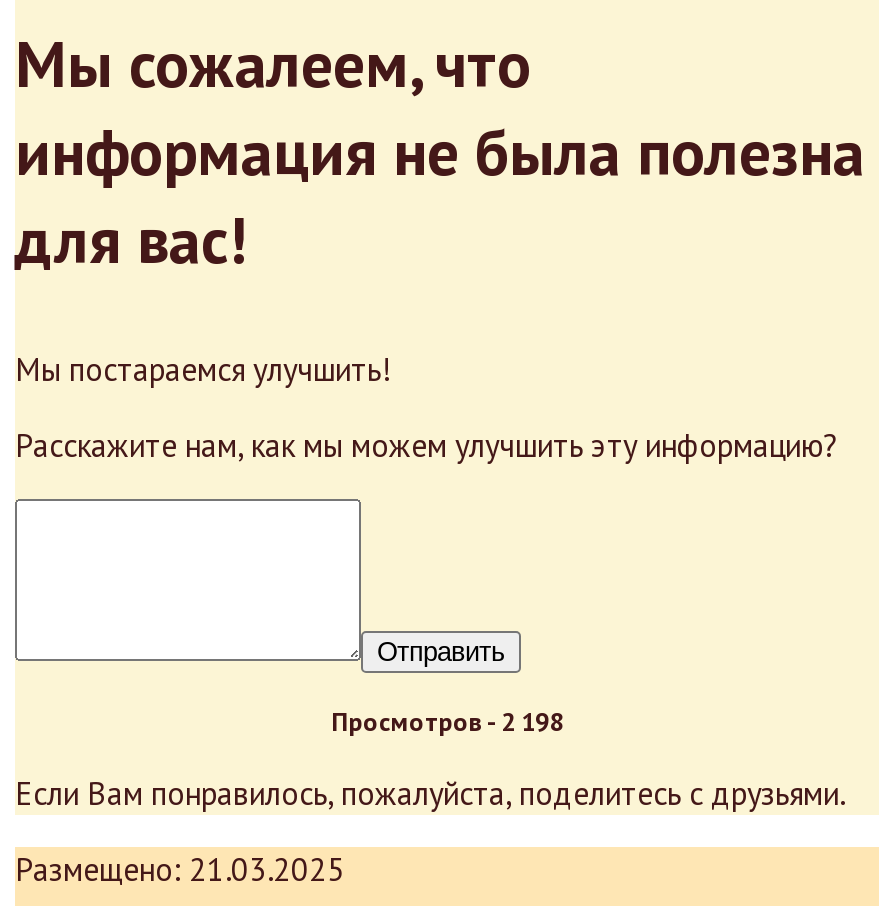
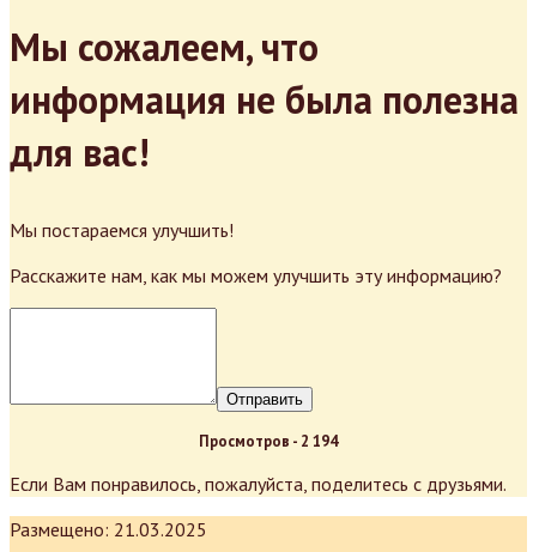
- Просмотров - 2 198
+ Просмотров - 2 194
